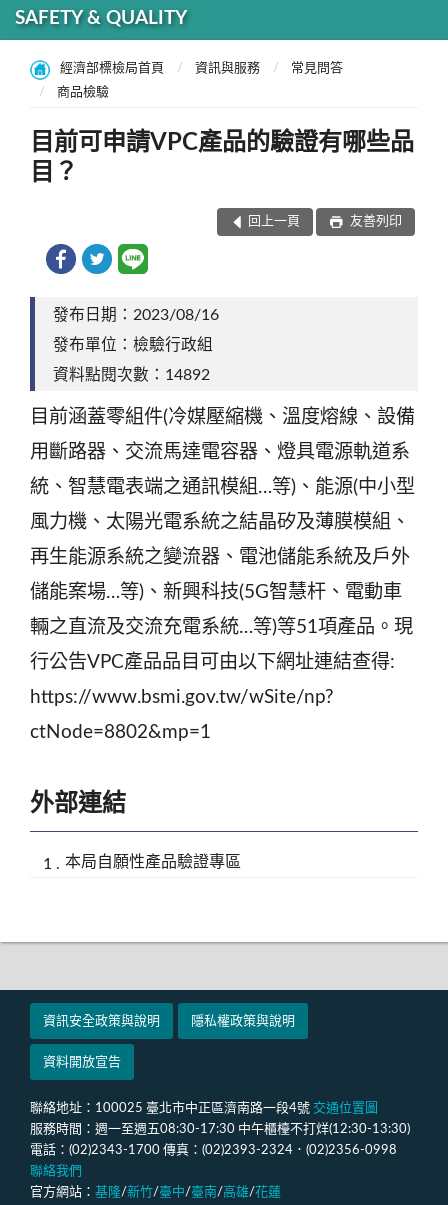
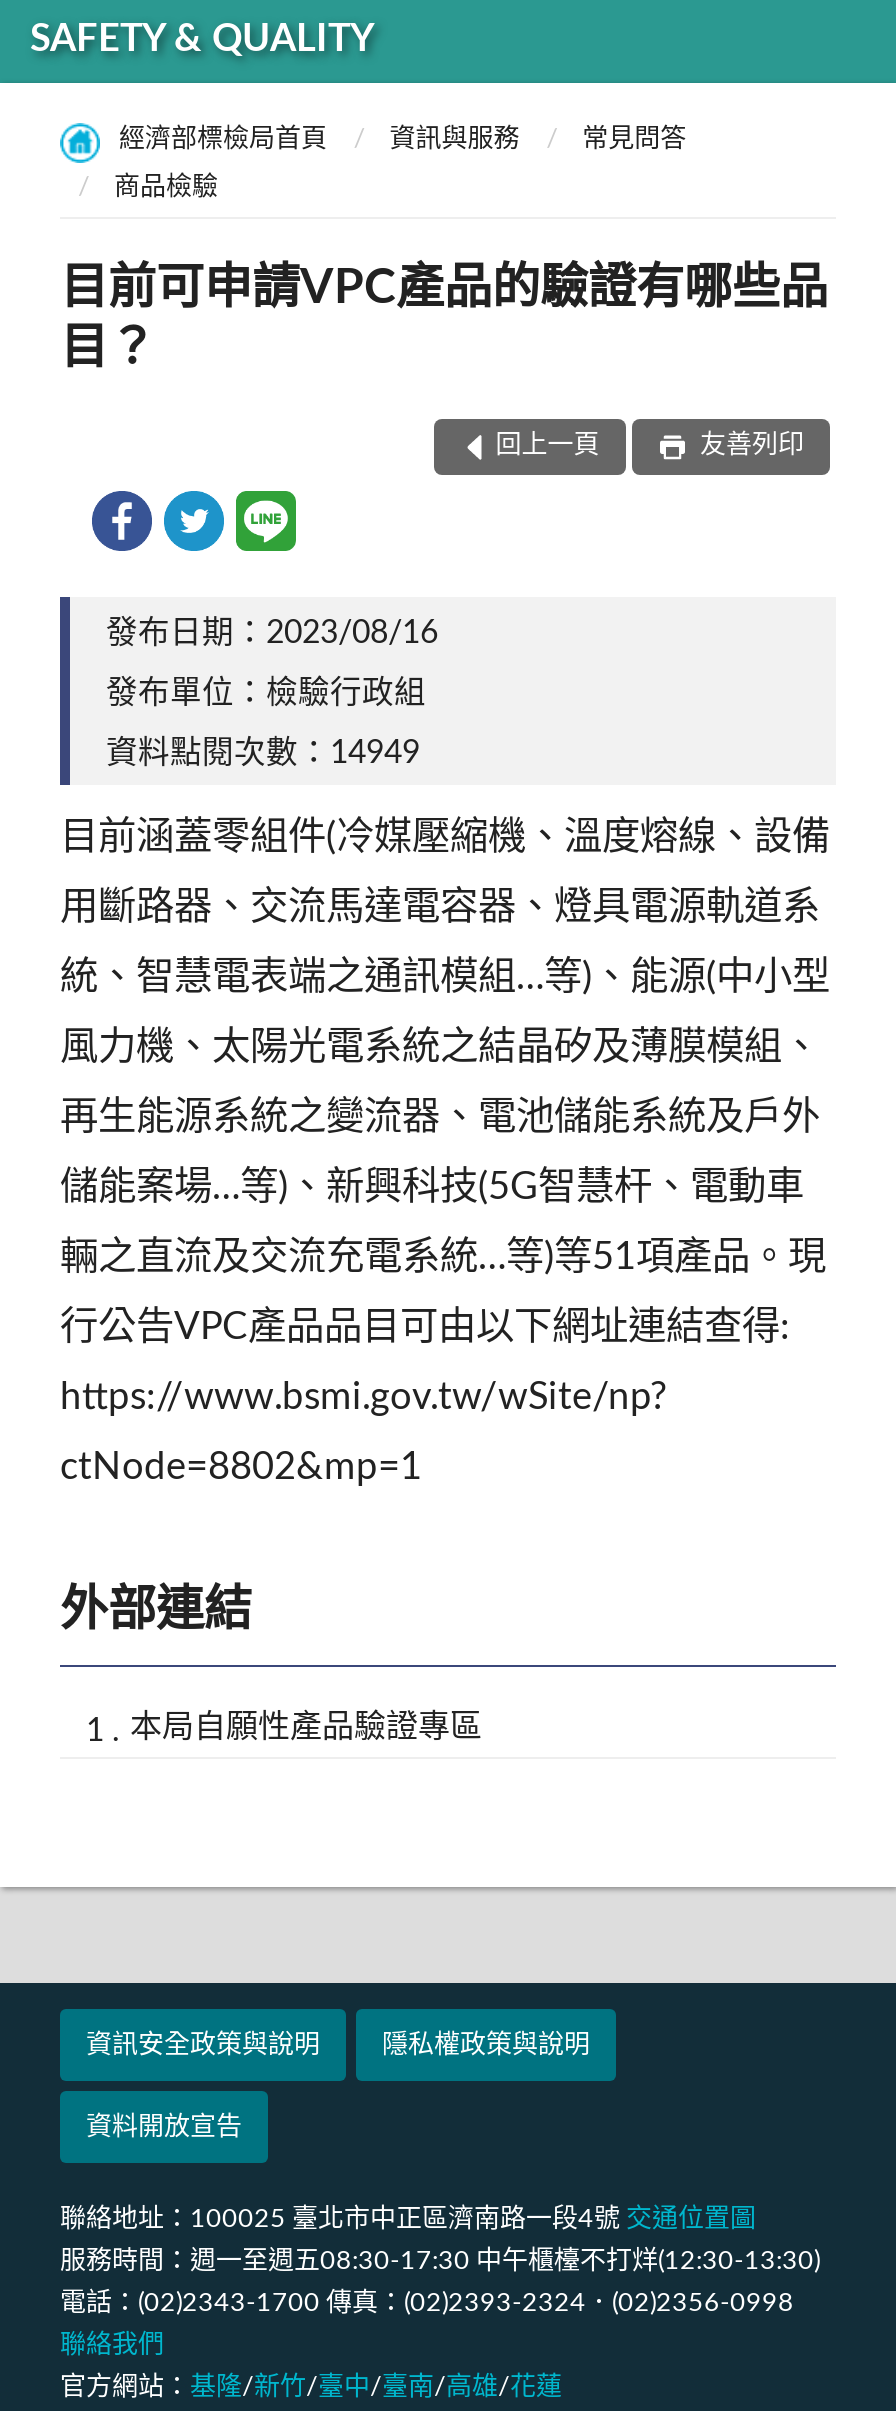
- 資料點閱次數：14892
+ 資料點閱次數：14949
